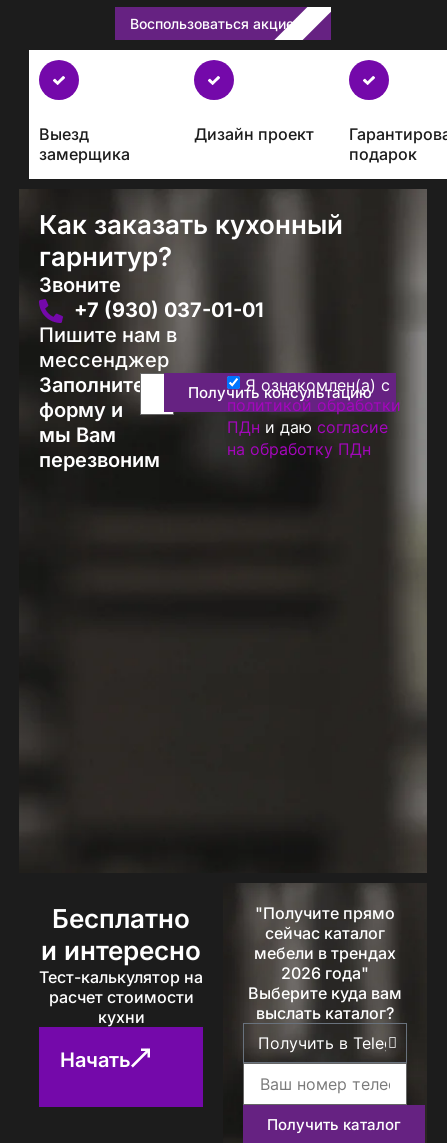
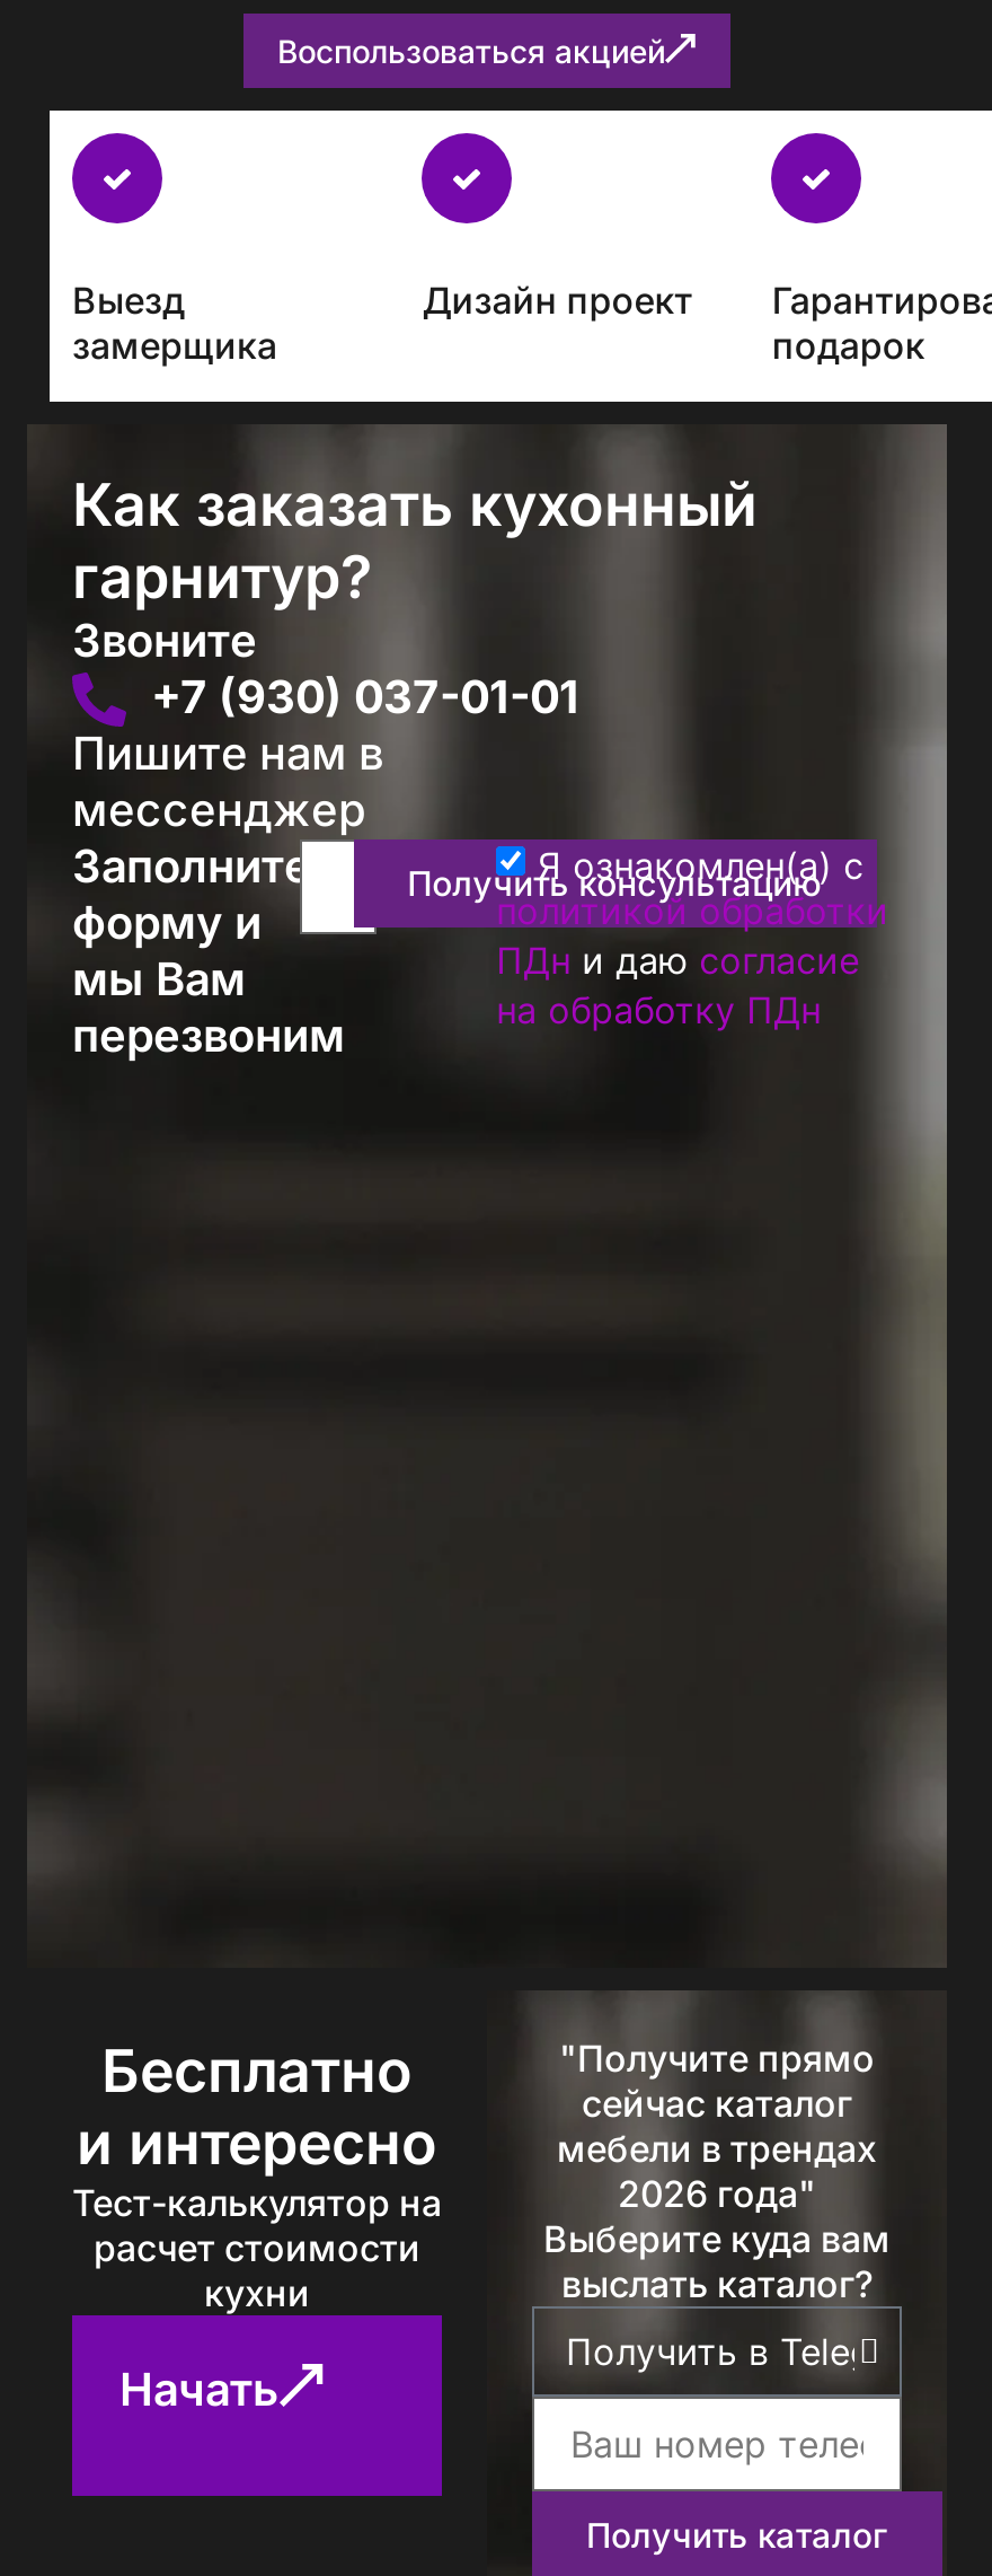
- [image]
+ [image]
